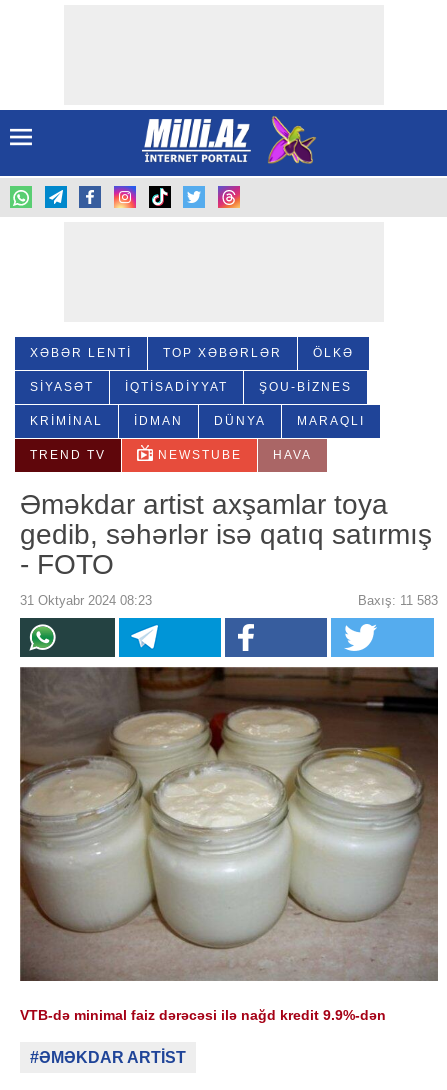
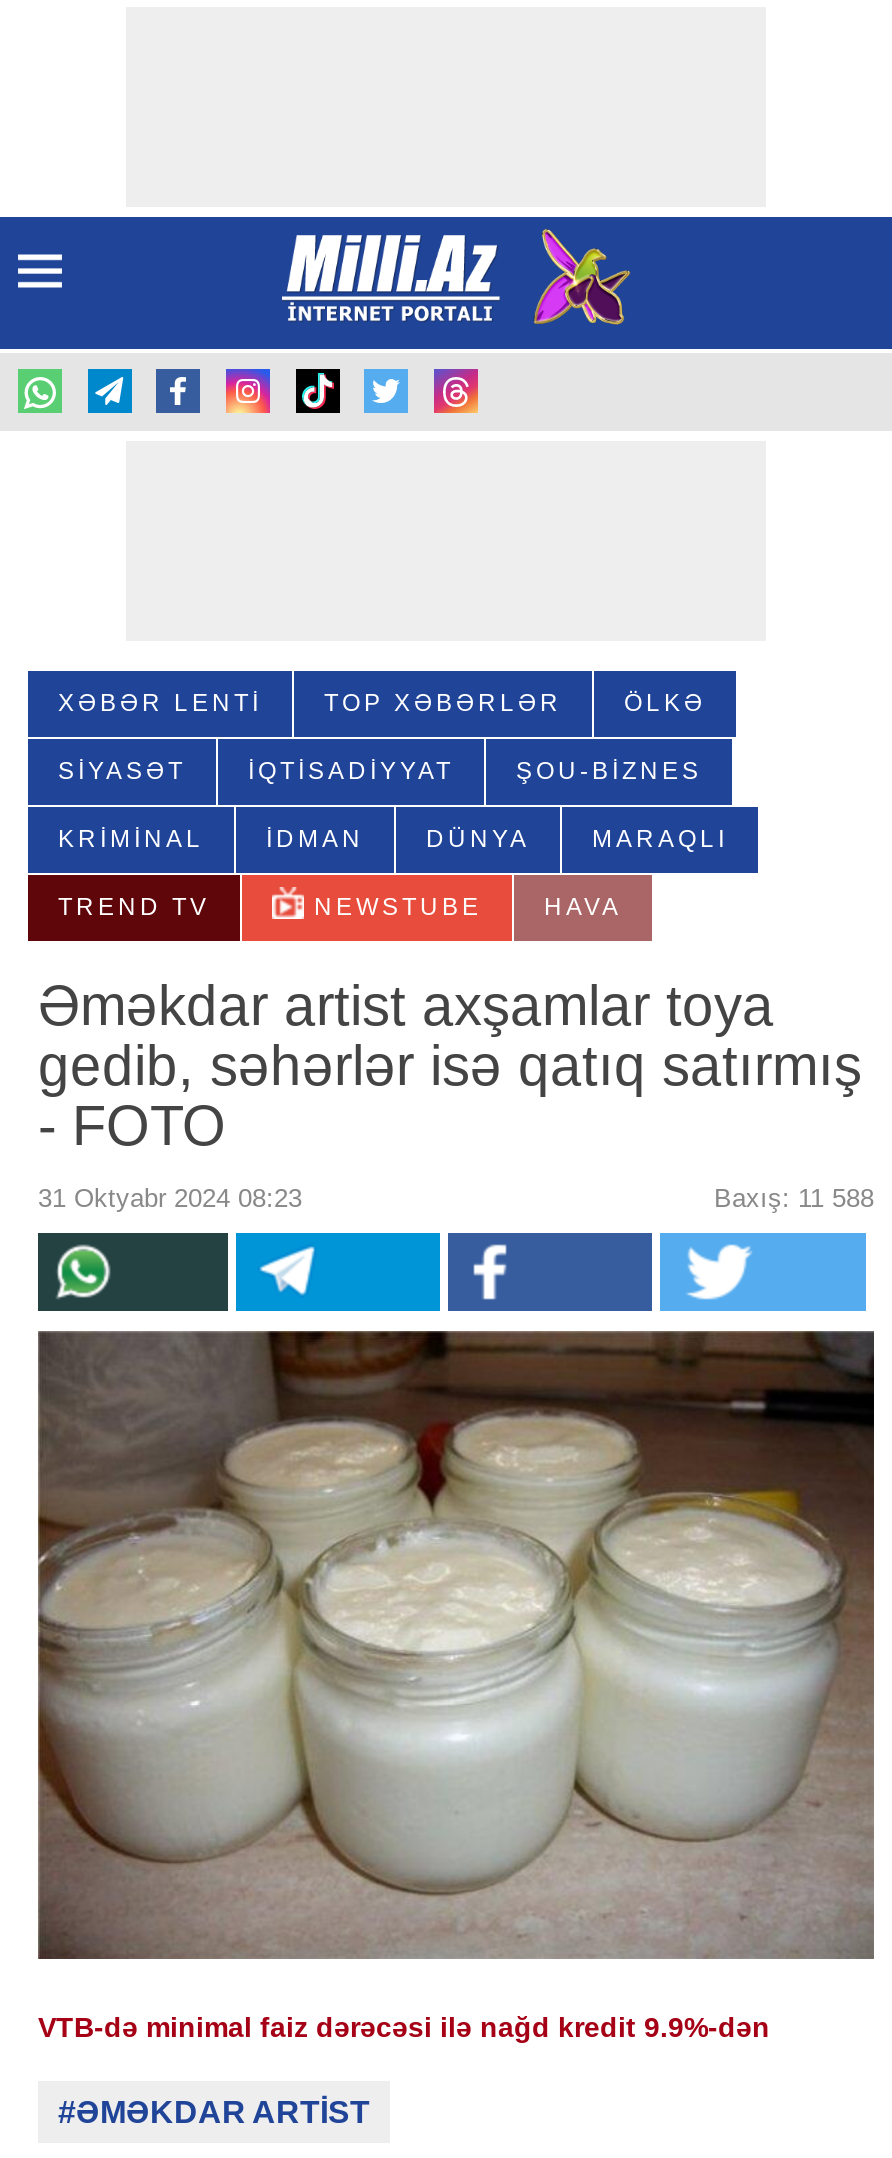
- Baxış: 11 583
+ Baxış: 11 588
